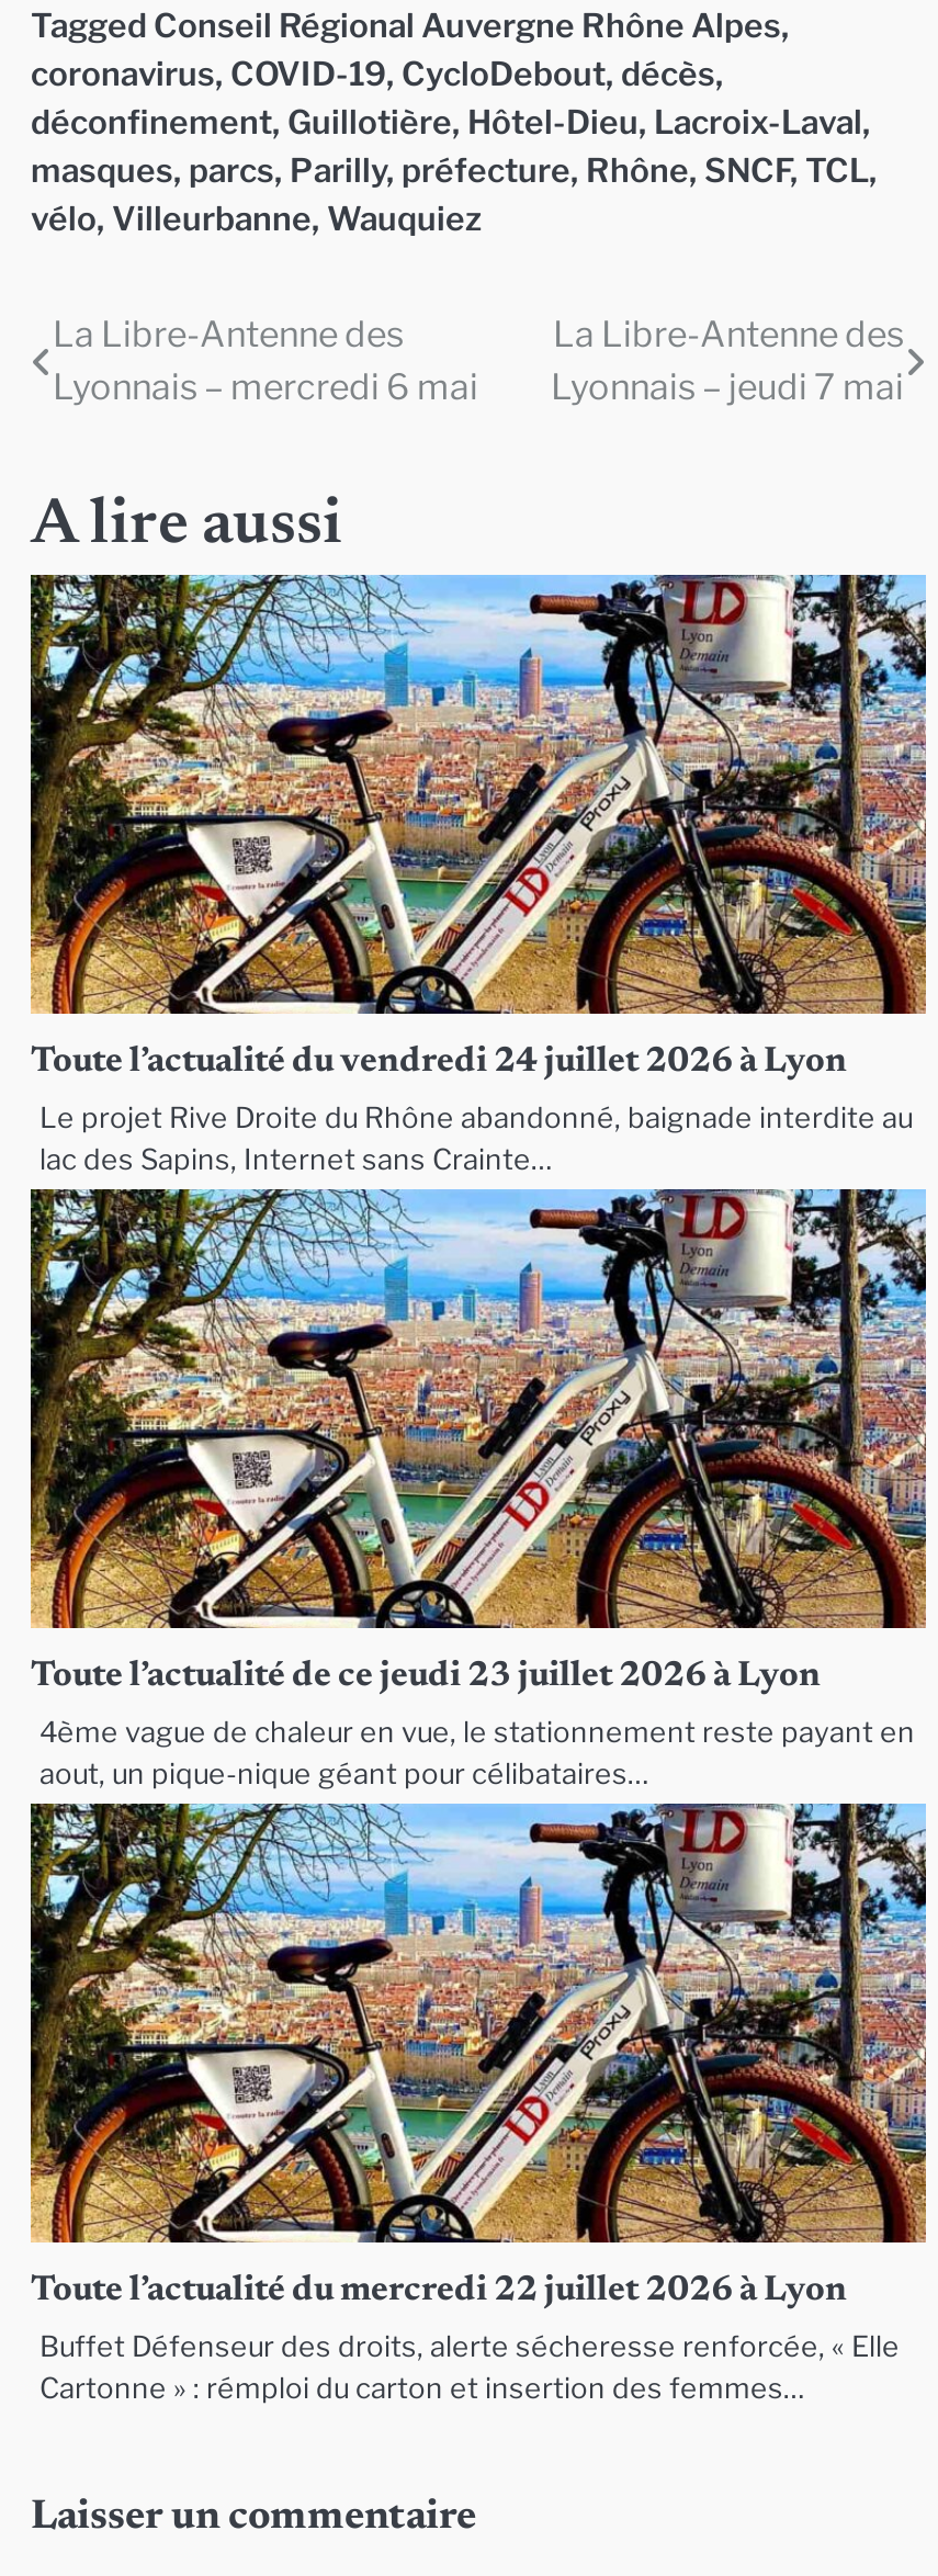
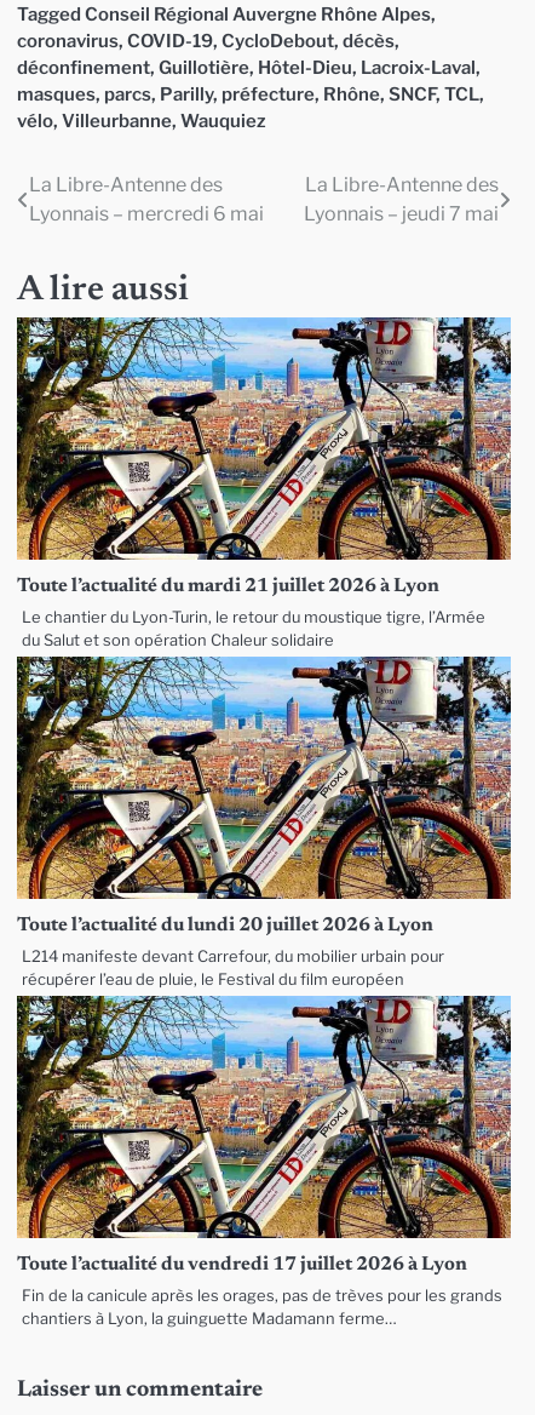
- Toute l’actualité du vendredi 24 juillet 2026 à Lyon
+ Toute l’actualité du mardi 21 juillet 2026 à Lyon

- Le projet Rive Droite du Rhône abandonné, baignade interdite au
- lac des Sapins, Internet sans Crainte…
+ Le chantier du Lyon-Turin, le retour du moustique tigre, l’Armée
+ du Salut et son opération Chaleur solidaire

- Toute l’actualité de ce jeudi 23 juillet 2026 à Lyon
+ Toute l’actualité du lundi 20 juillet 2026 à Lyon

- 4ème vague de chaleur en vue, le stationnement reste payant en
- aout, un pique-nique géant pour célibataires…
+ L214 manifeste devant Carrefour, du mobilier urbain pour
+ récupérer l’eau de pluie, le Festival du film européen

- Toute l’actualité du mercredi 22 juillet 2026 à Lyon
+ Toute l’actualité du vendredi 17 juillet 2026 à Lyon

- Buffet Défenseur des droits, alerte sécheresse renforcée, « Elle
- Cartonne » : rémploi du carton et insertion des femmes…
+ Fin de la canicule après les orages, pas de trèves pour les grands
+ chantiers à Lyon, la guinguette Madamann ferme…
